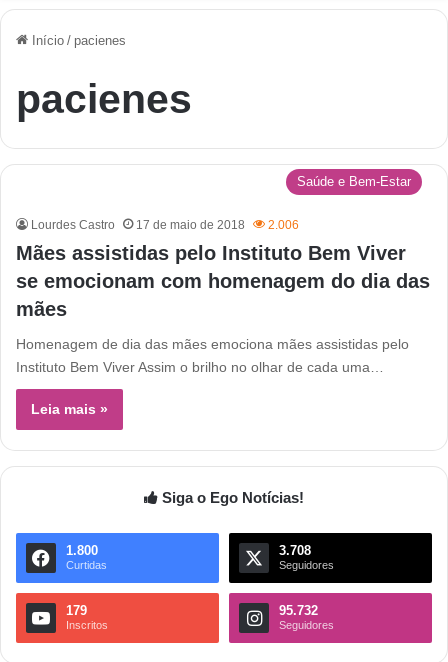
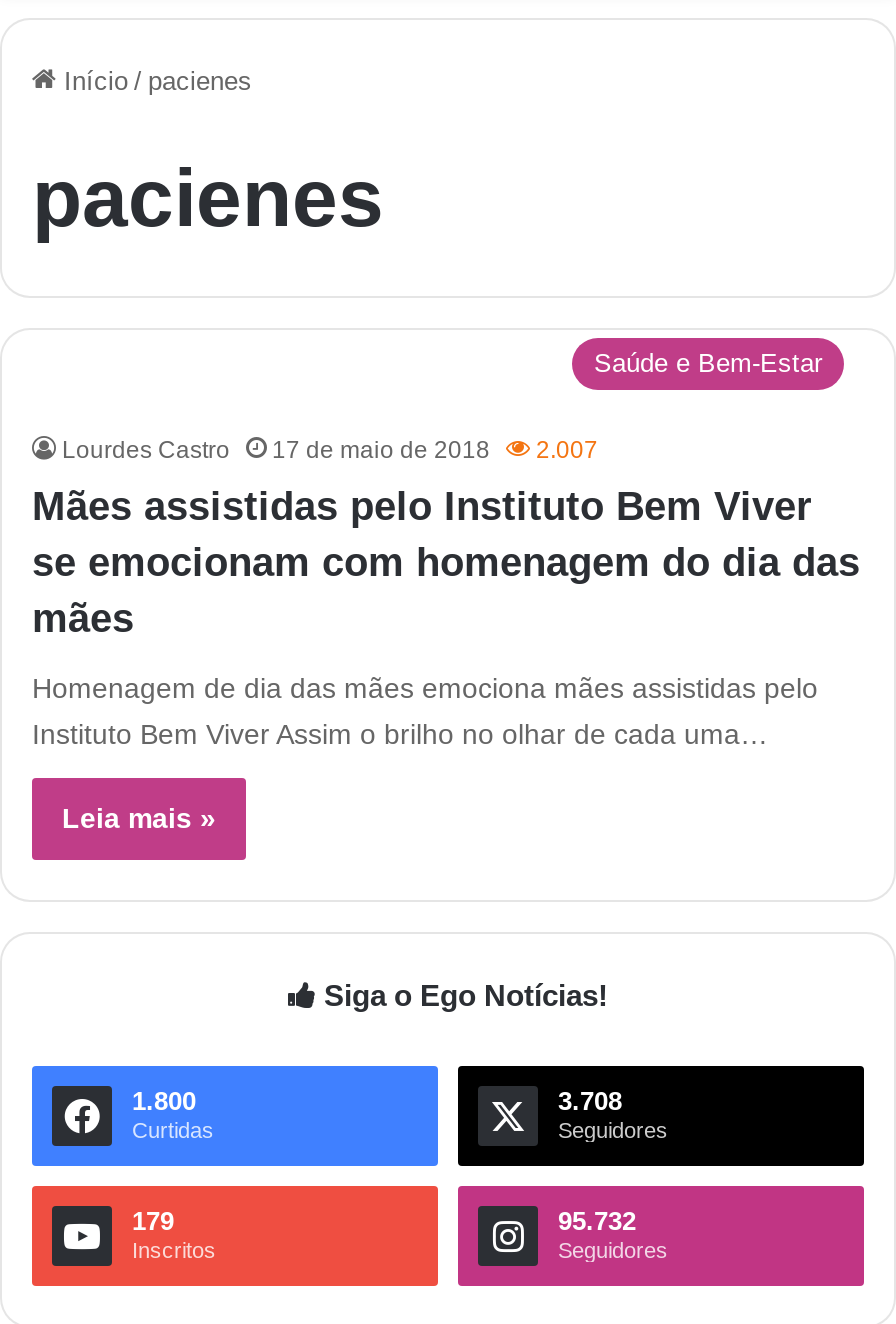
- Lourdes Castro 17 de maio de 2018 2.006
+ Lourdes Castro 17 de maio de 2018 2.007
